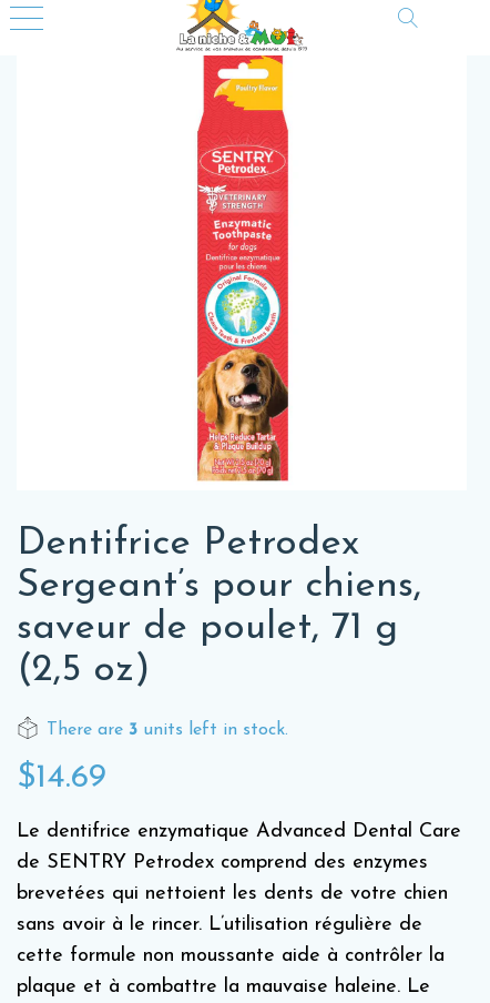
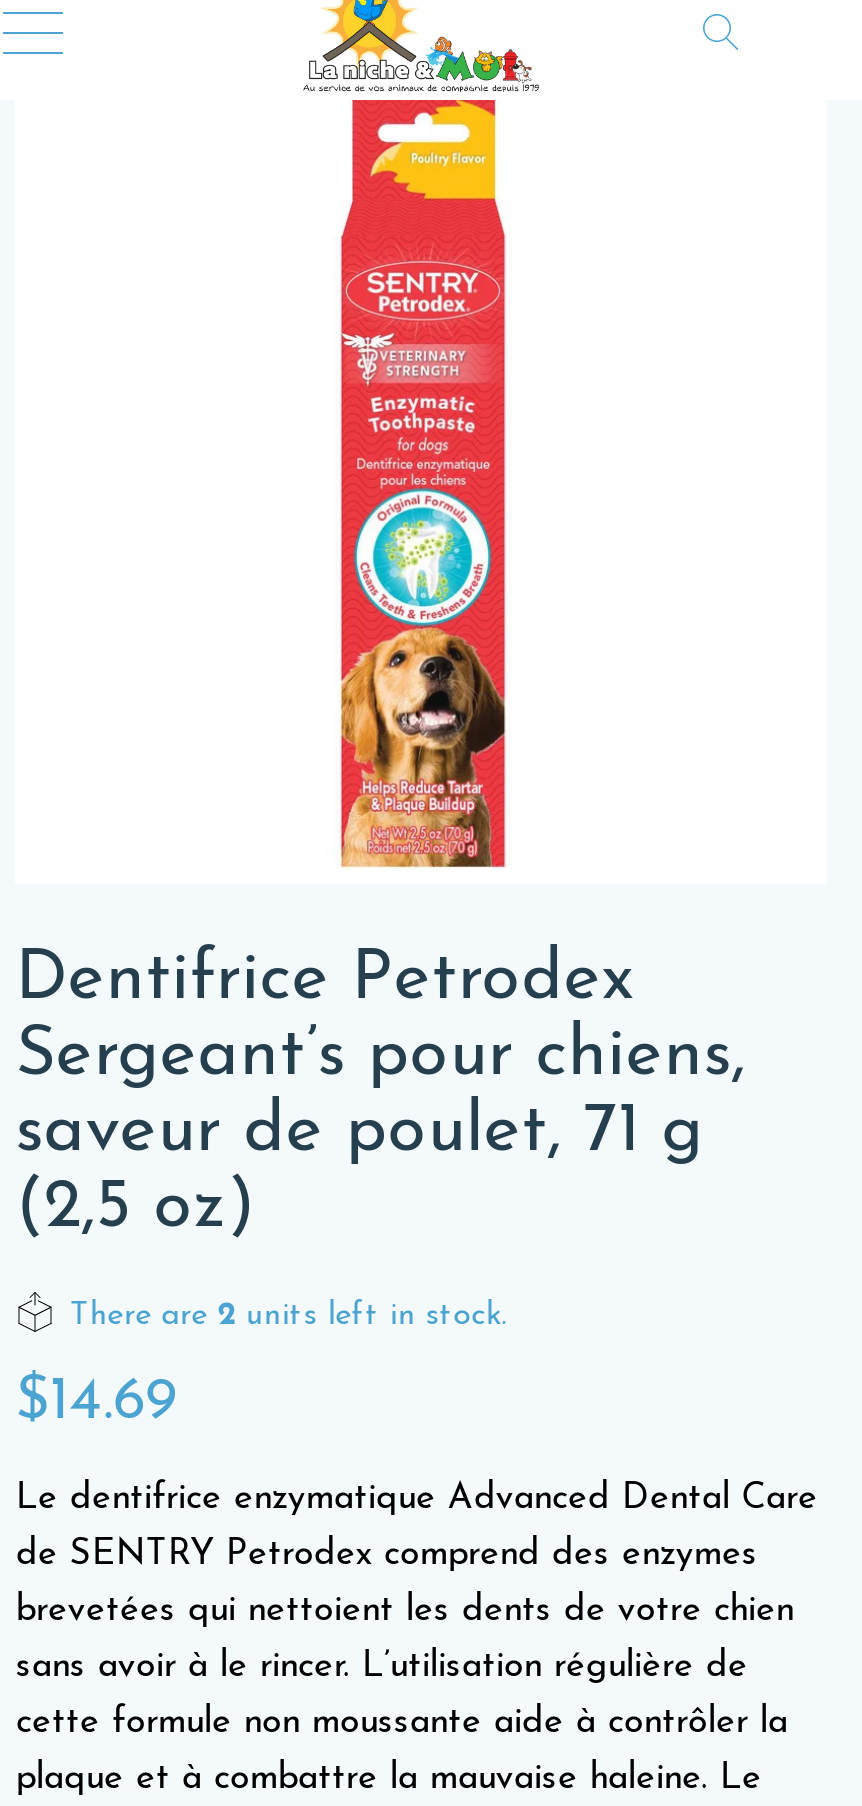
- There are 3 units left in stock.
+ There are 2 units left in stock.
